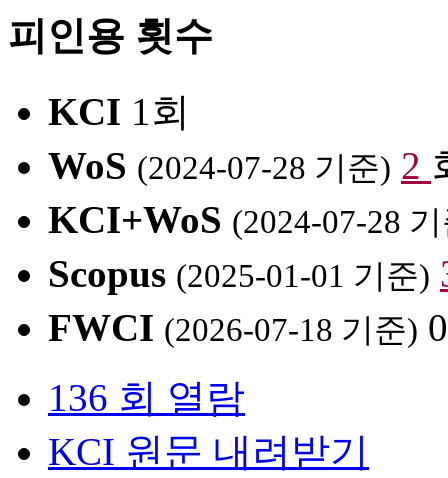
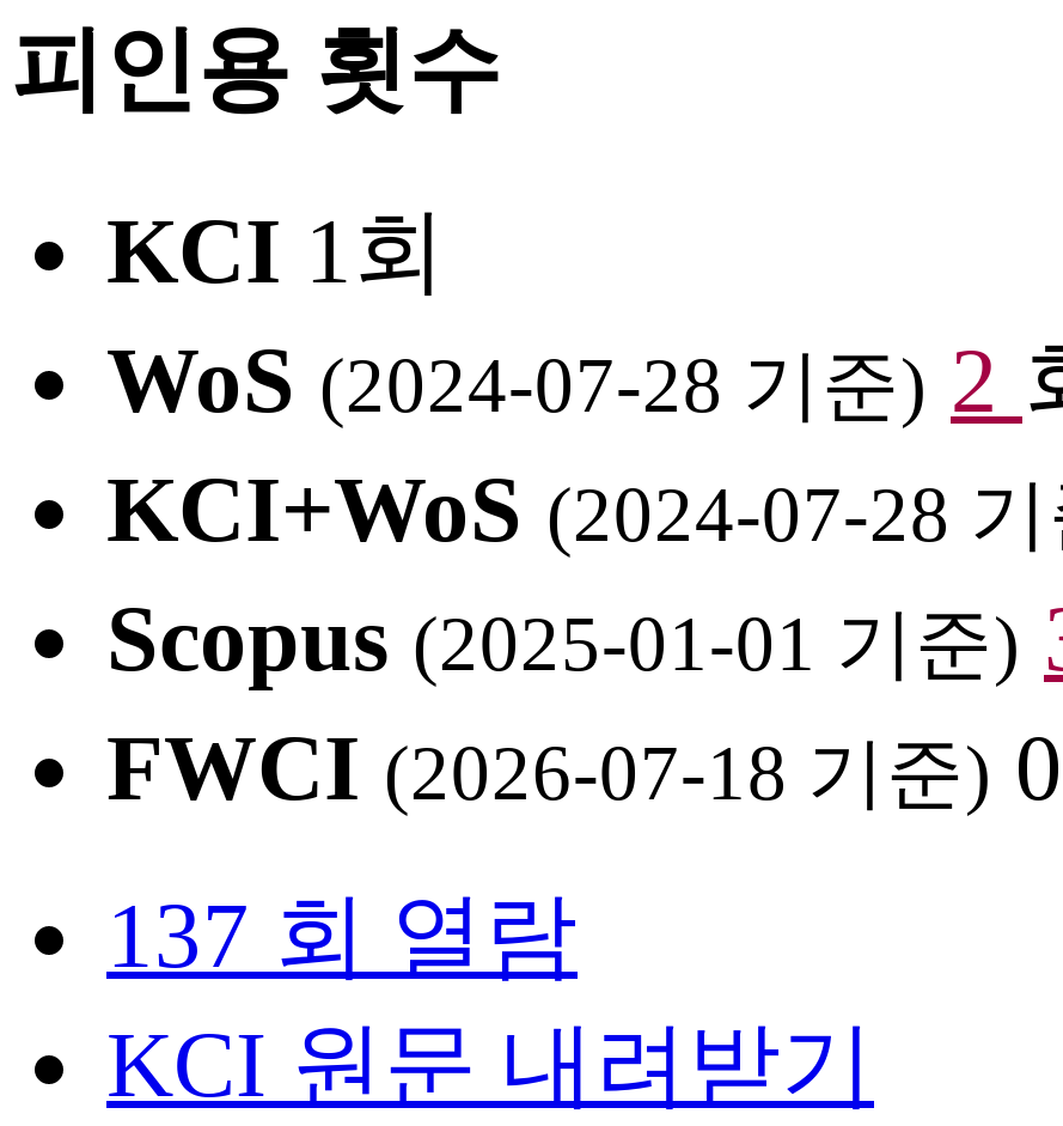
- 136 회 열람
+ 137 회 열람
